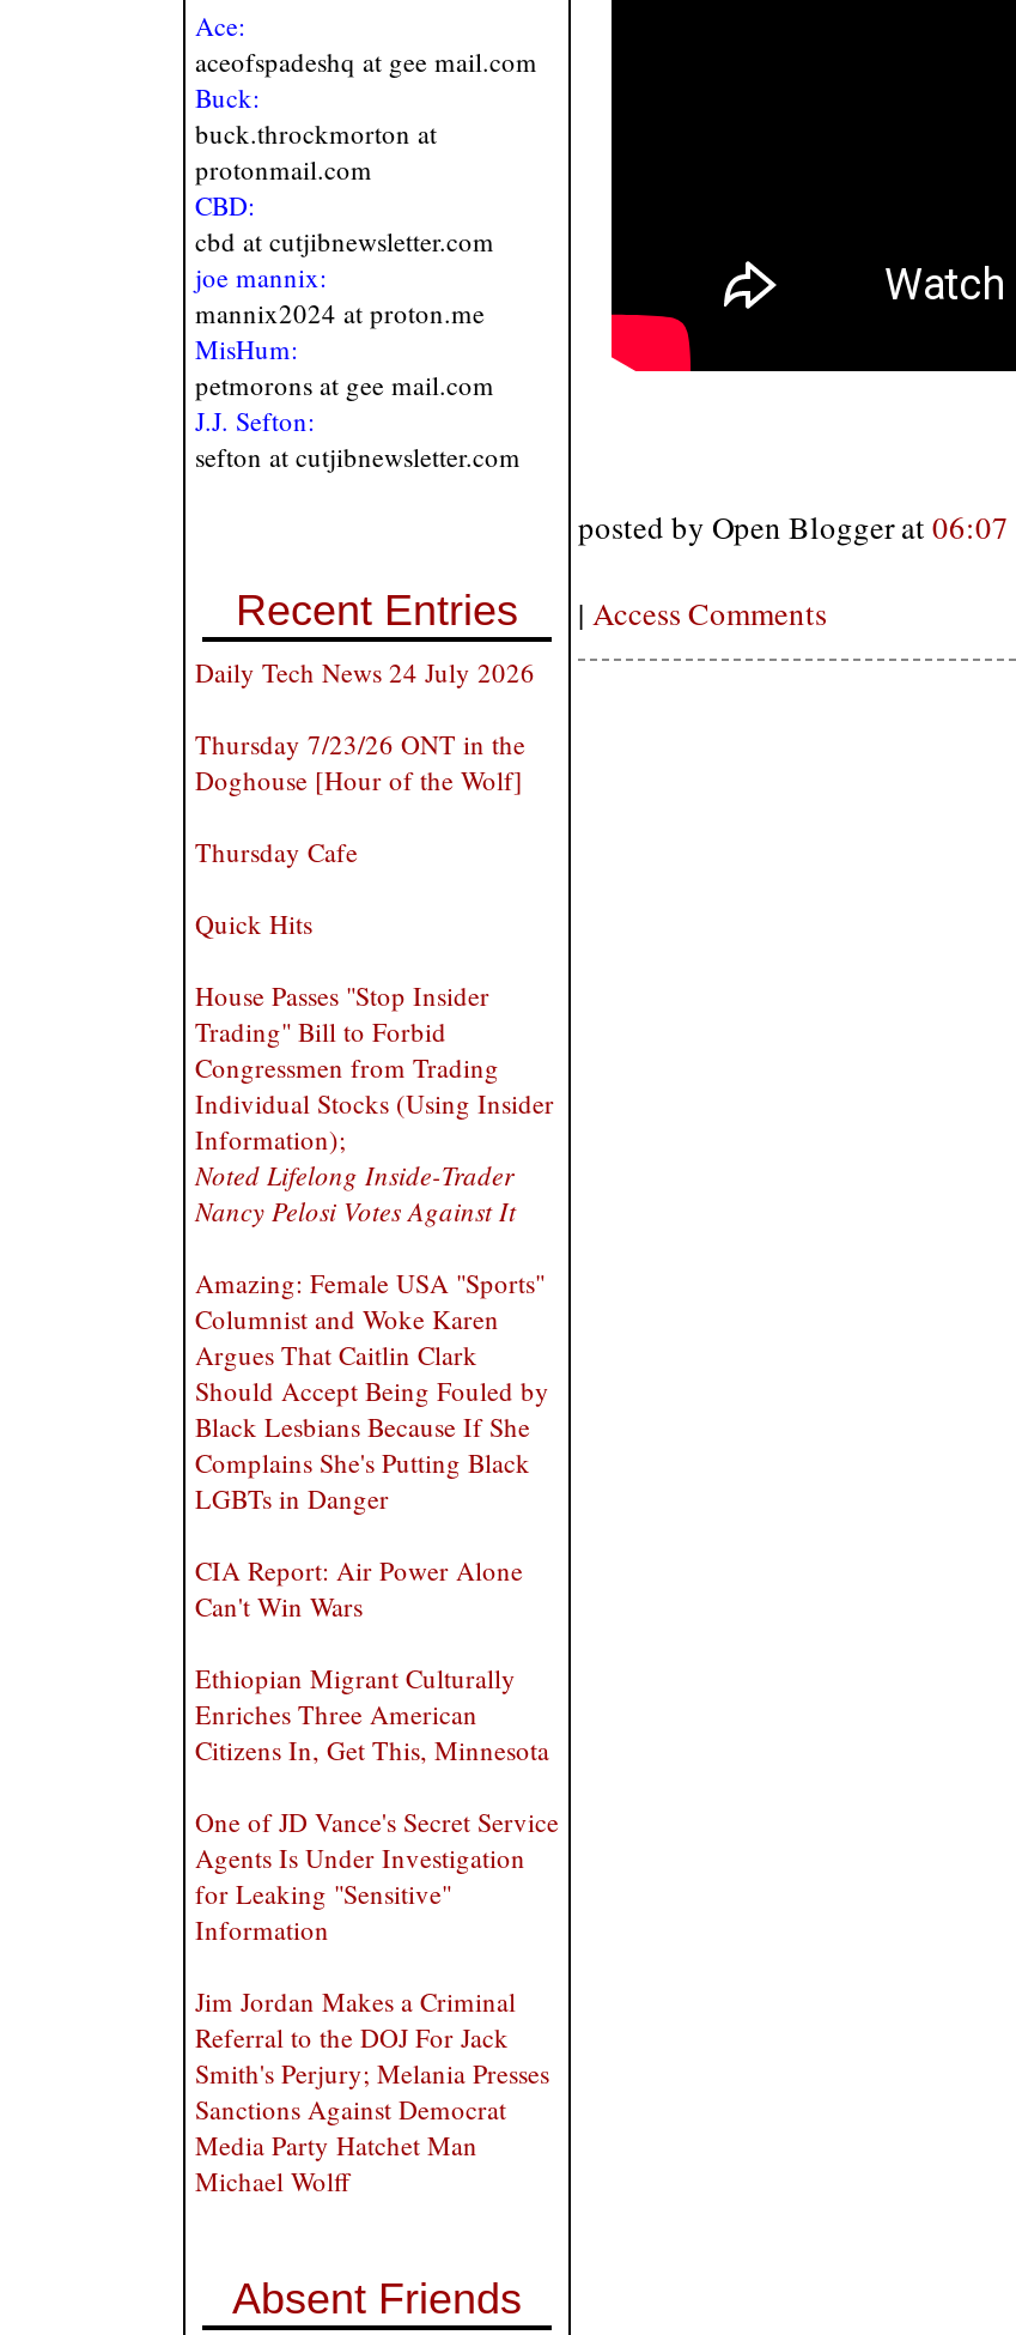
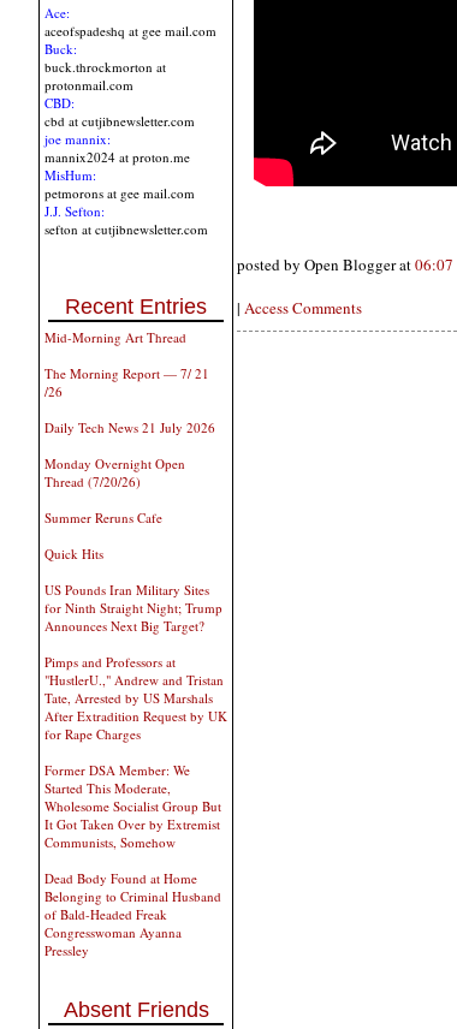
- Daily Tech News 24 July 2026
- Thursday 7/23/26 ONT in the
- Doghouse [Hour of the Wolf]
- Thursday Cafe
+ Mid-Morning Art Thread
+ The Morning Report — 7/ 21
+ /26
+ Daily Tech News 21 July 2026
+ Monday Overnight Open
+ Thread (7/20/26)
+ Summer Reruns Cafe

moved down: Quick Hits

- House Passes "Stop Insider
- Trading" Bill to Forbid
- Congressmen from Trading
- Individual Stocks (Using Insider
- Information);
- Noted Lifelong Inside-Trader
- Nancy Pelosi Votes Against It
- Amazing: Female USA "Sports"
- Columnist and Woke Karen
- Argues That Caitlin Clark
- Should Accept Being Fouled by
- Black Lesbians Because If She
- Complains She's Putting Black
- LGBTs in Danger
- CIA Report: Air Power Alone
- Can't Win Wars
- Ethiopian Migrant Culturally
- Enriches Three American
- Citizens In, Get This, Minnesota
- One of JD Vance's Secret Service
- Agents Is Under Investigation
- for Leaking "Sensitive"
- Information
- Jim Jordan Makes a Criminal
- Referral to the DOJ For Jack
- Smith's Perjury; Melania Presses
- Sanctions Against Democrat
- Media Party Hatchet Man
- Michael Wolff
+ US Pounds Iran Military Sites
+ for Ninth Straight Night; Trump
+ Announces Next Big Target?
+ Pimps and Professors at
+ "HustlerU.," Andrew and Tristan
+ Tate, Arrested by US Marshals
+ After Extradition Request by UK
+ for Rape Charges
+ Former DSA Member: We
+ Started This Moderate,
+ Wholesome Socialist Group But
+ It Got Taken Over by Extremist
+ Communists, Somehow
+ Dead Body Found at Home
+ Belonging to Criminal Husband
+ of Bald-Headed Freak
+ Congresswoman Ayanna
+ Pressley
